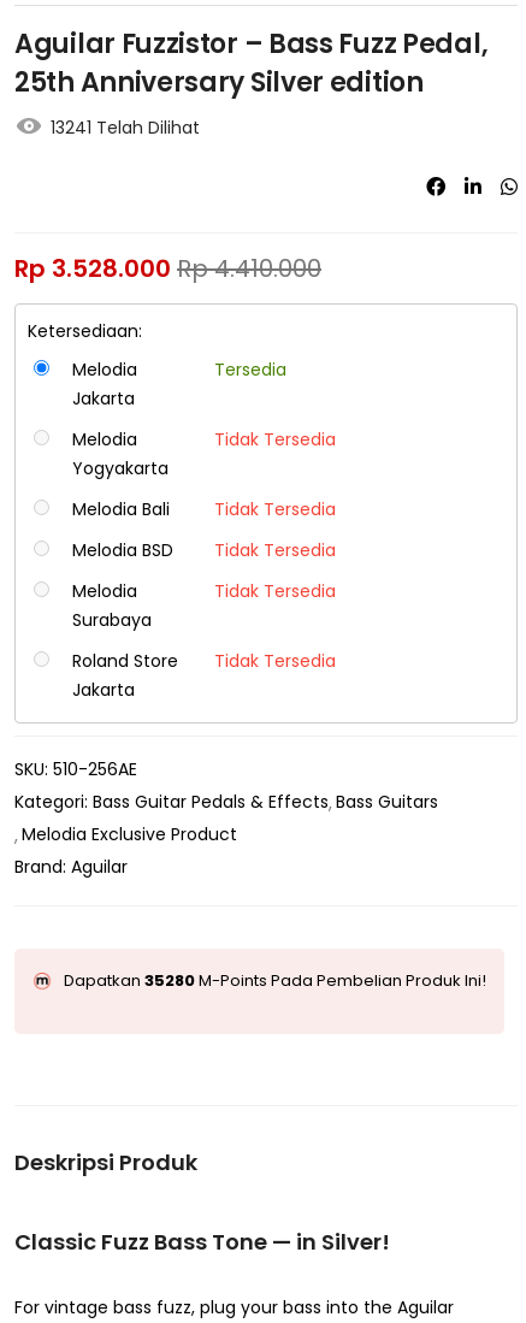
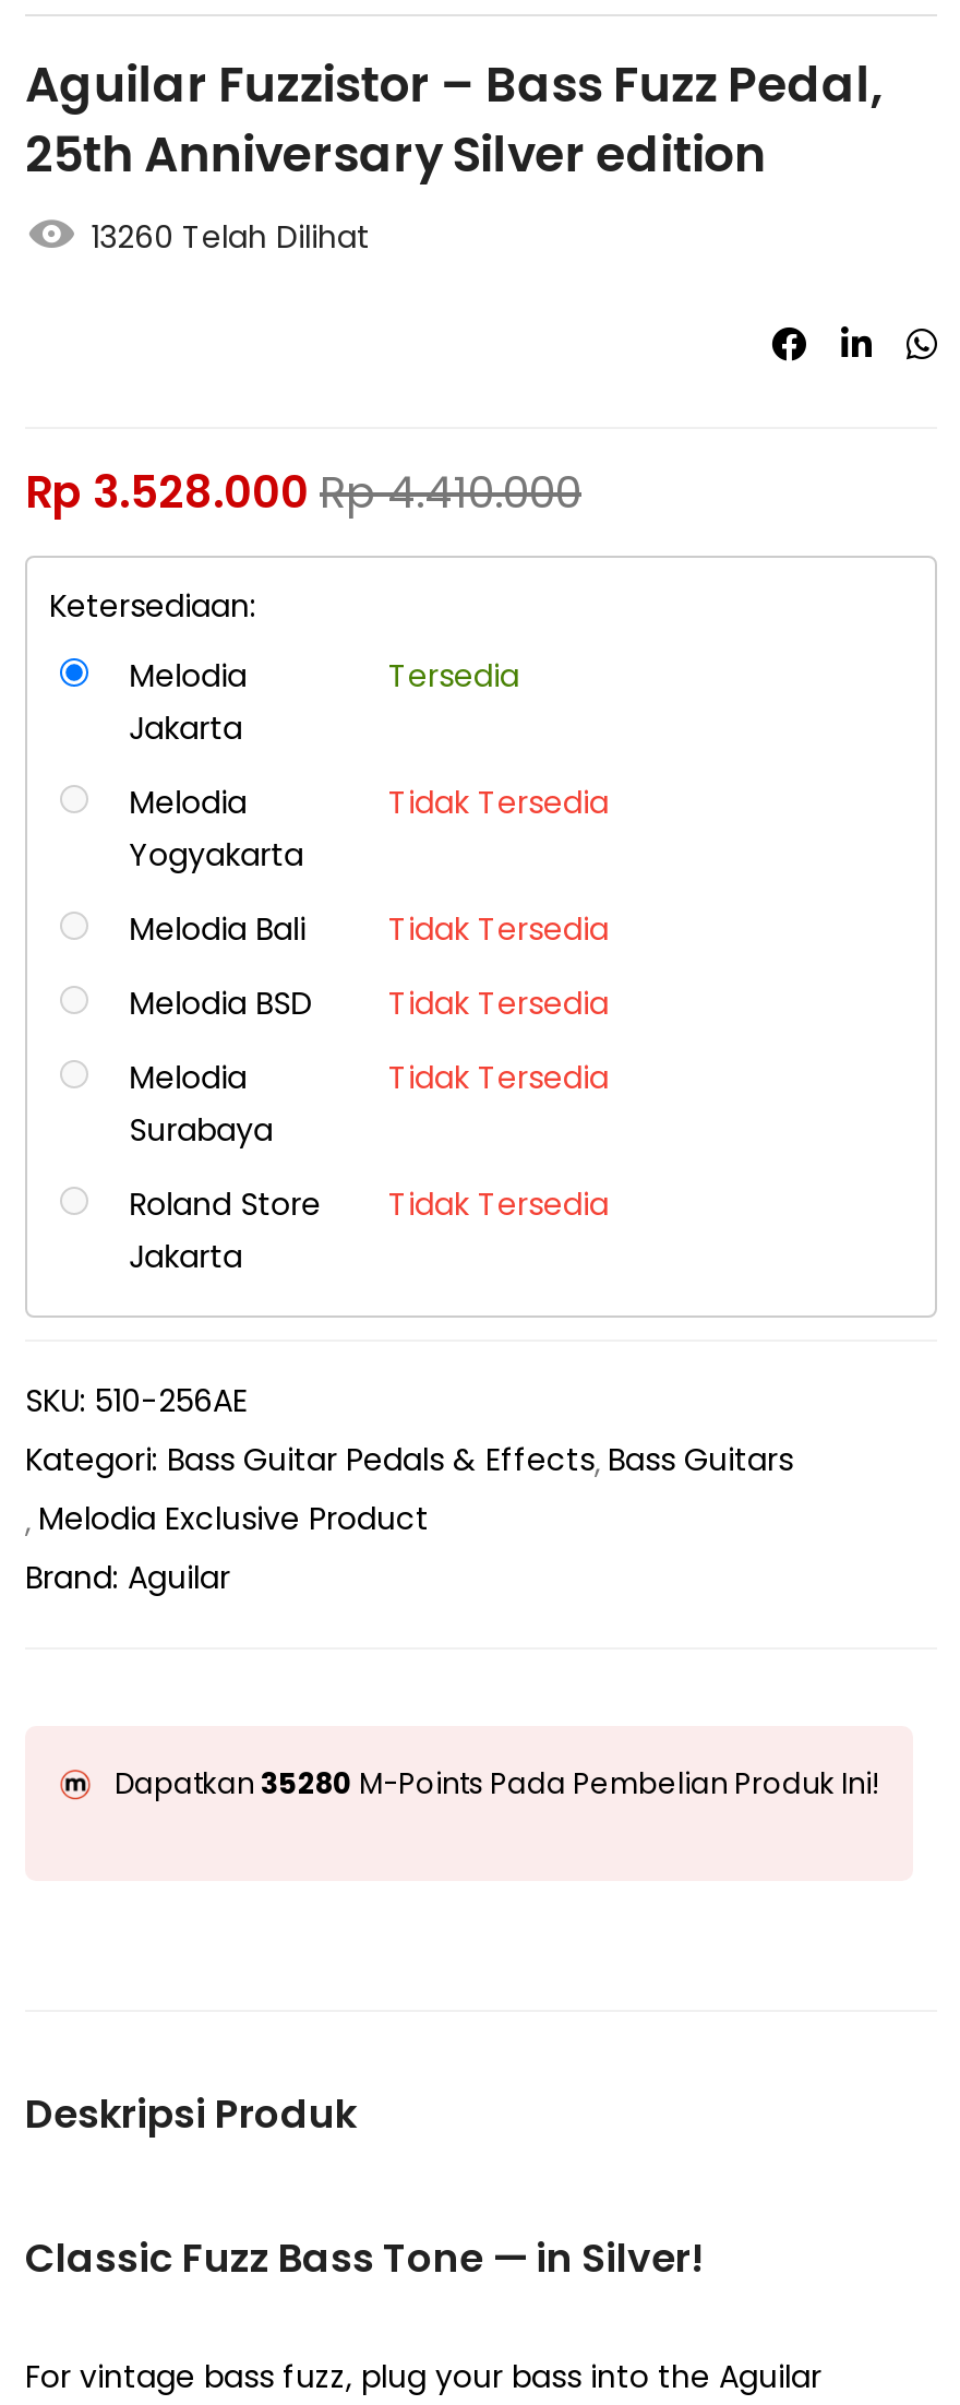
- 13241 Telah Dilihat
+ 13260 Telah Dilihat
